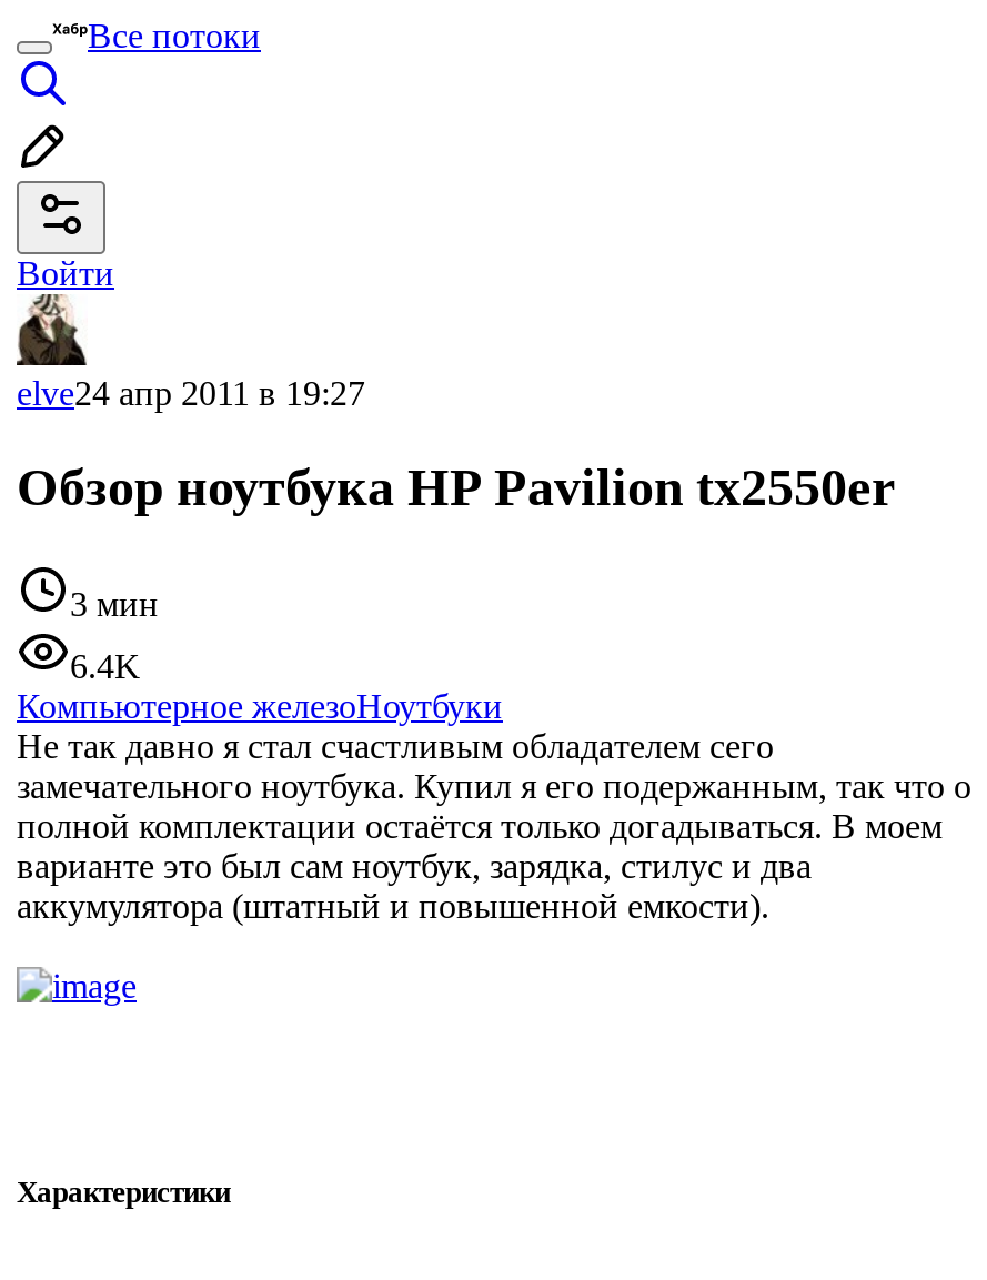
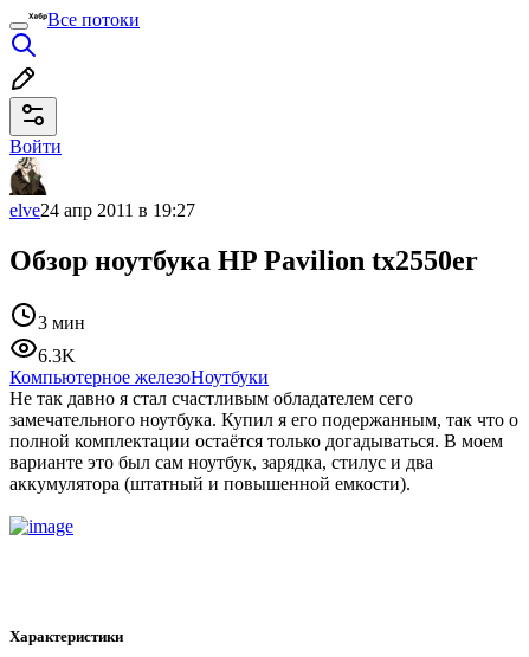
- 6.4K
+ 6.3K
